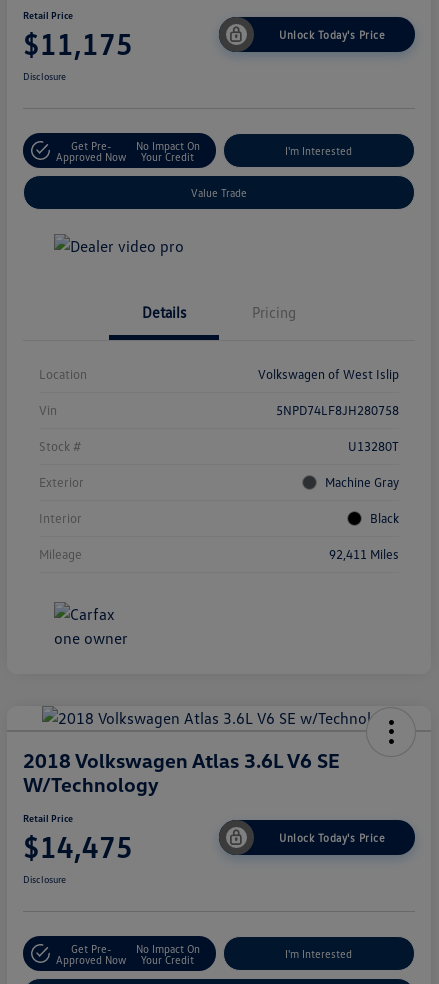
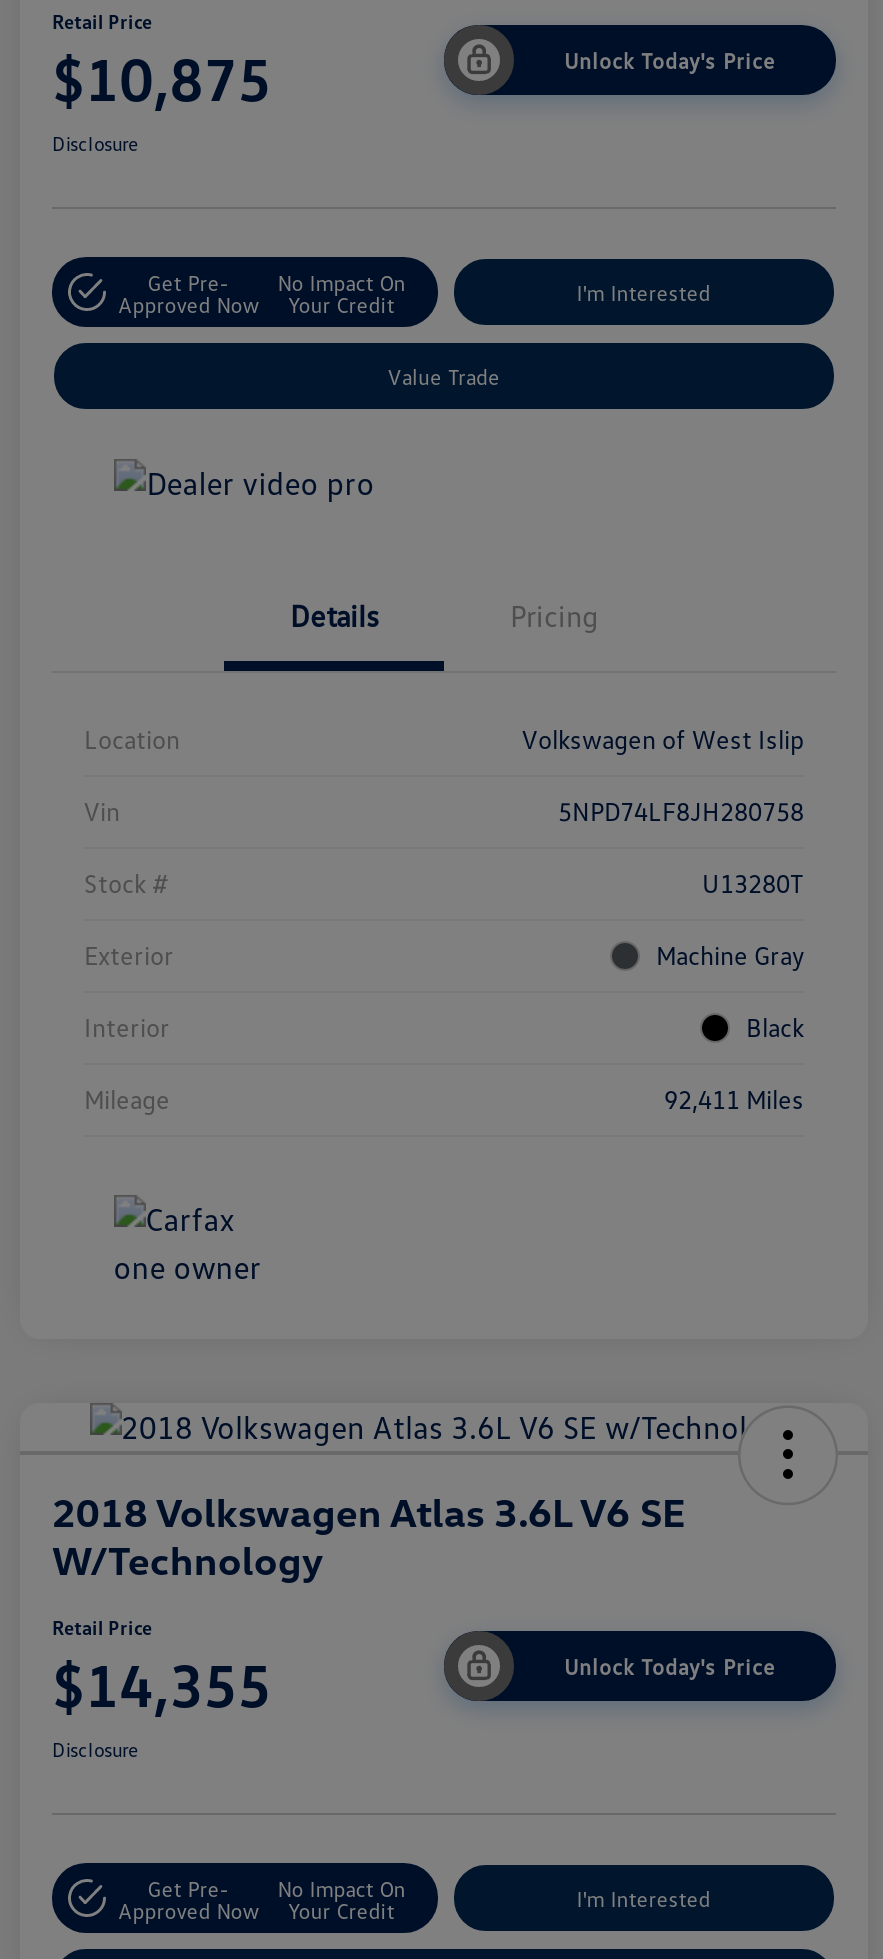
- $11,175
+ $10,875

- $14,475
+ $14,355
